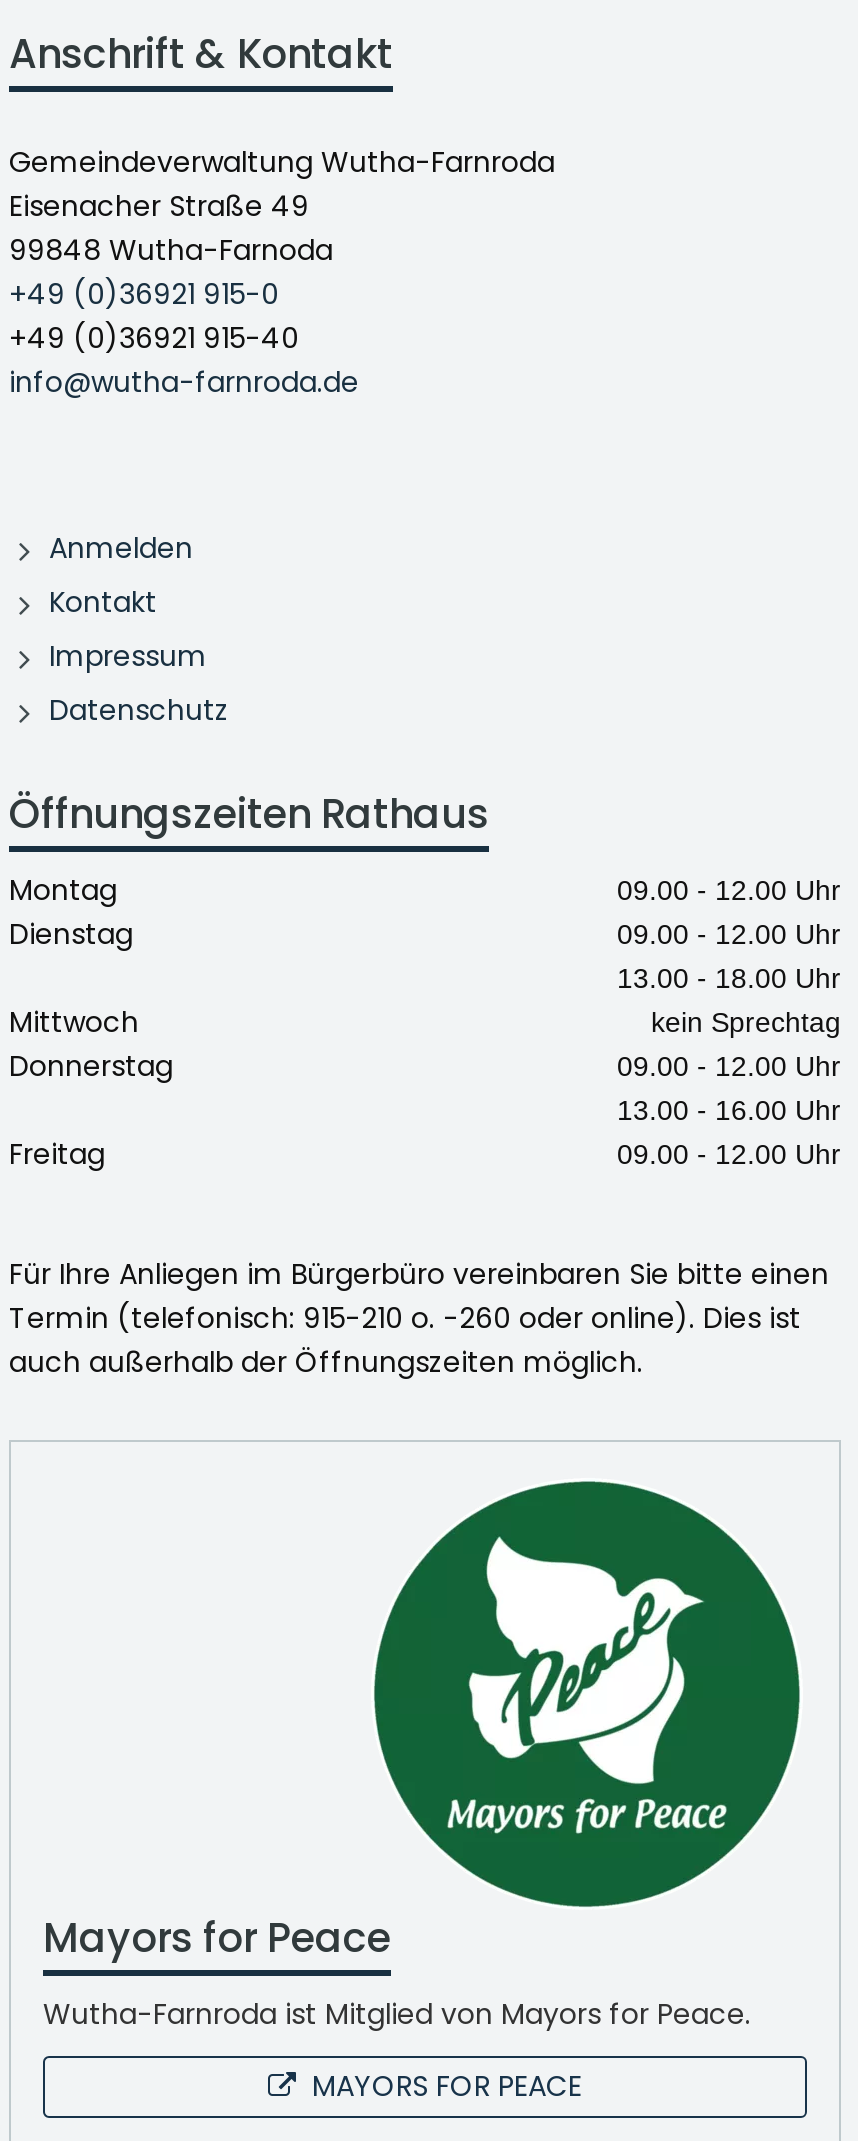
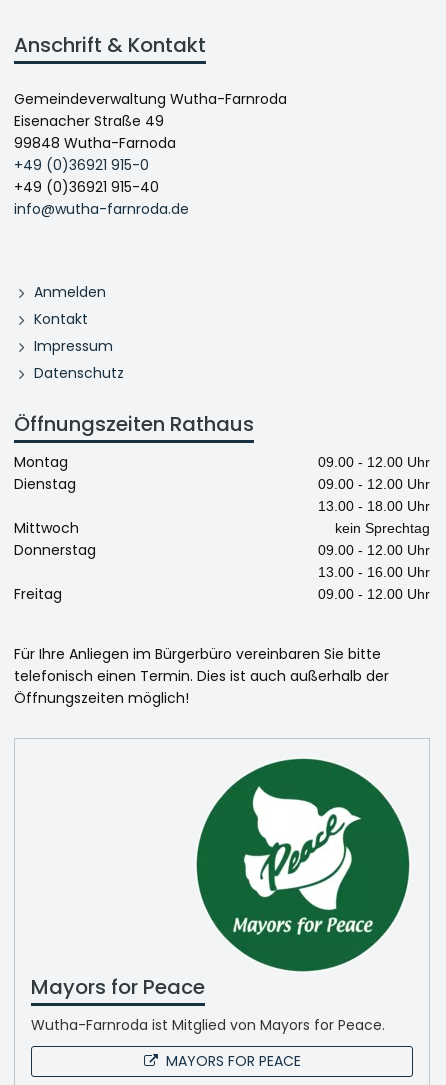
- Für Ihre Anliegen im Bürgerbüro vereinbaren Sie bitte einen
- Termin (telefonisch: 915-210 o. -260 oder online). Dies ist
- auch außerhalb der Öffnungszeiten möglich.
+ Für Ihre Anliegen im Bürgerbüro vereinbaren Sie bitte
+ telefonisch einen Termin. Dies ist auch außerhalb der
+ Öffnungszeiten möglich!
